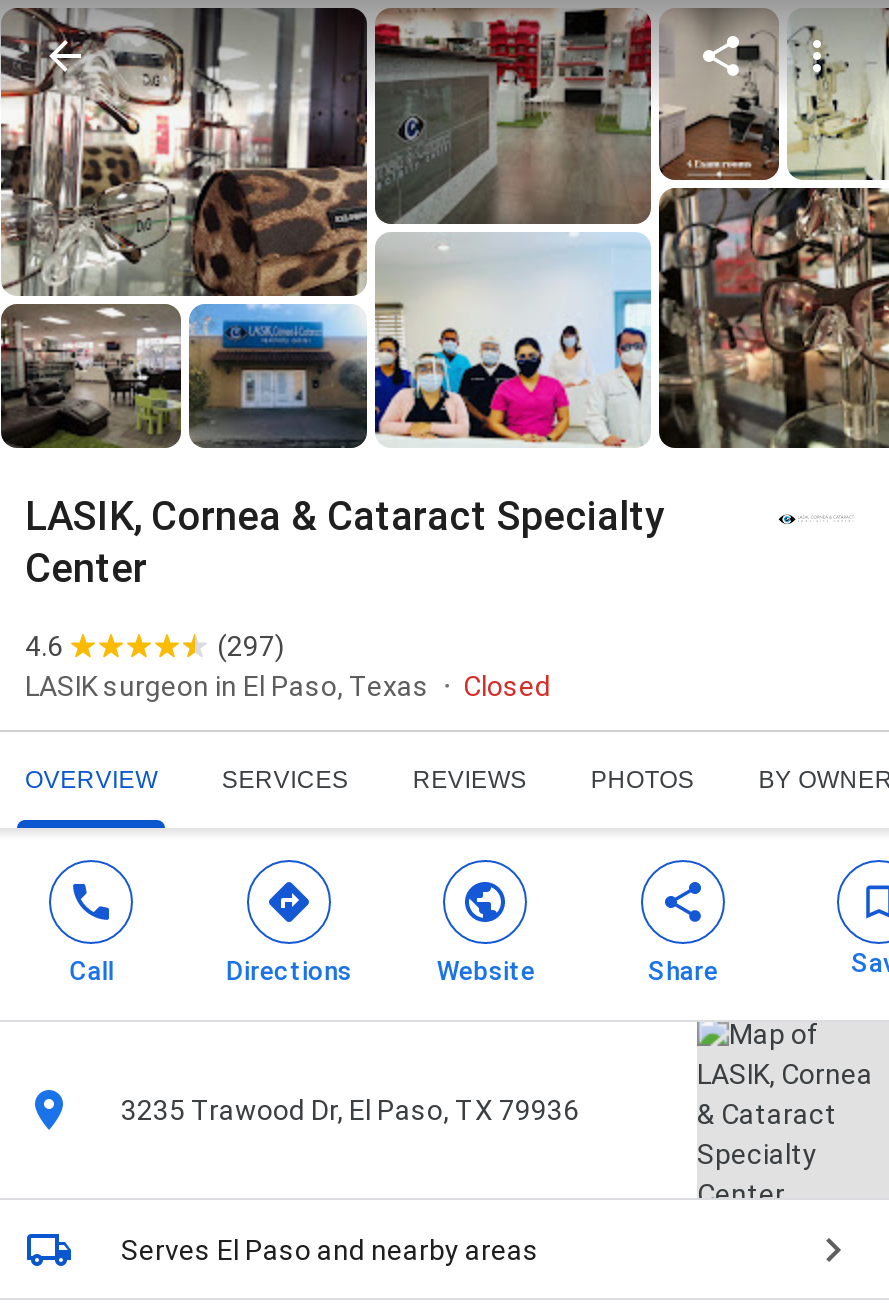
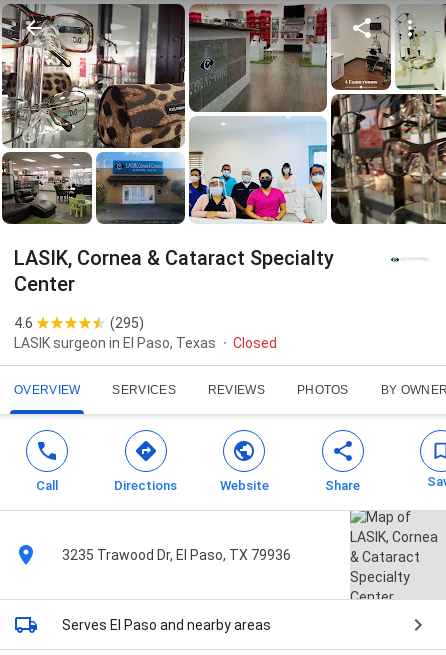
- (297)
+ (295)
